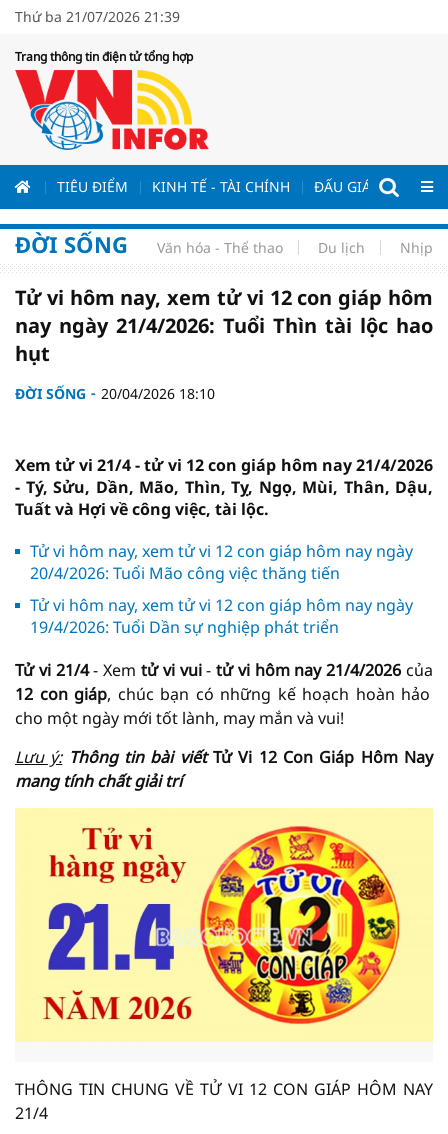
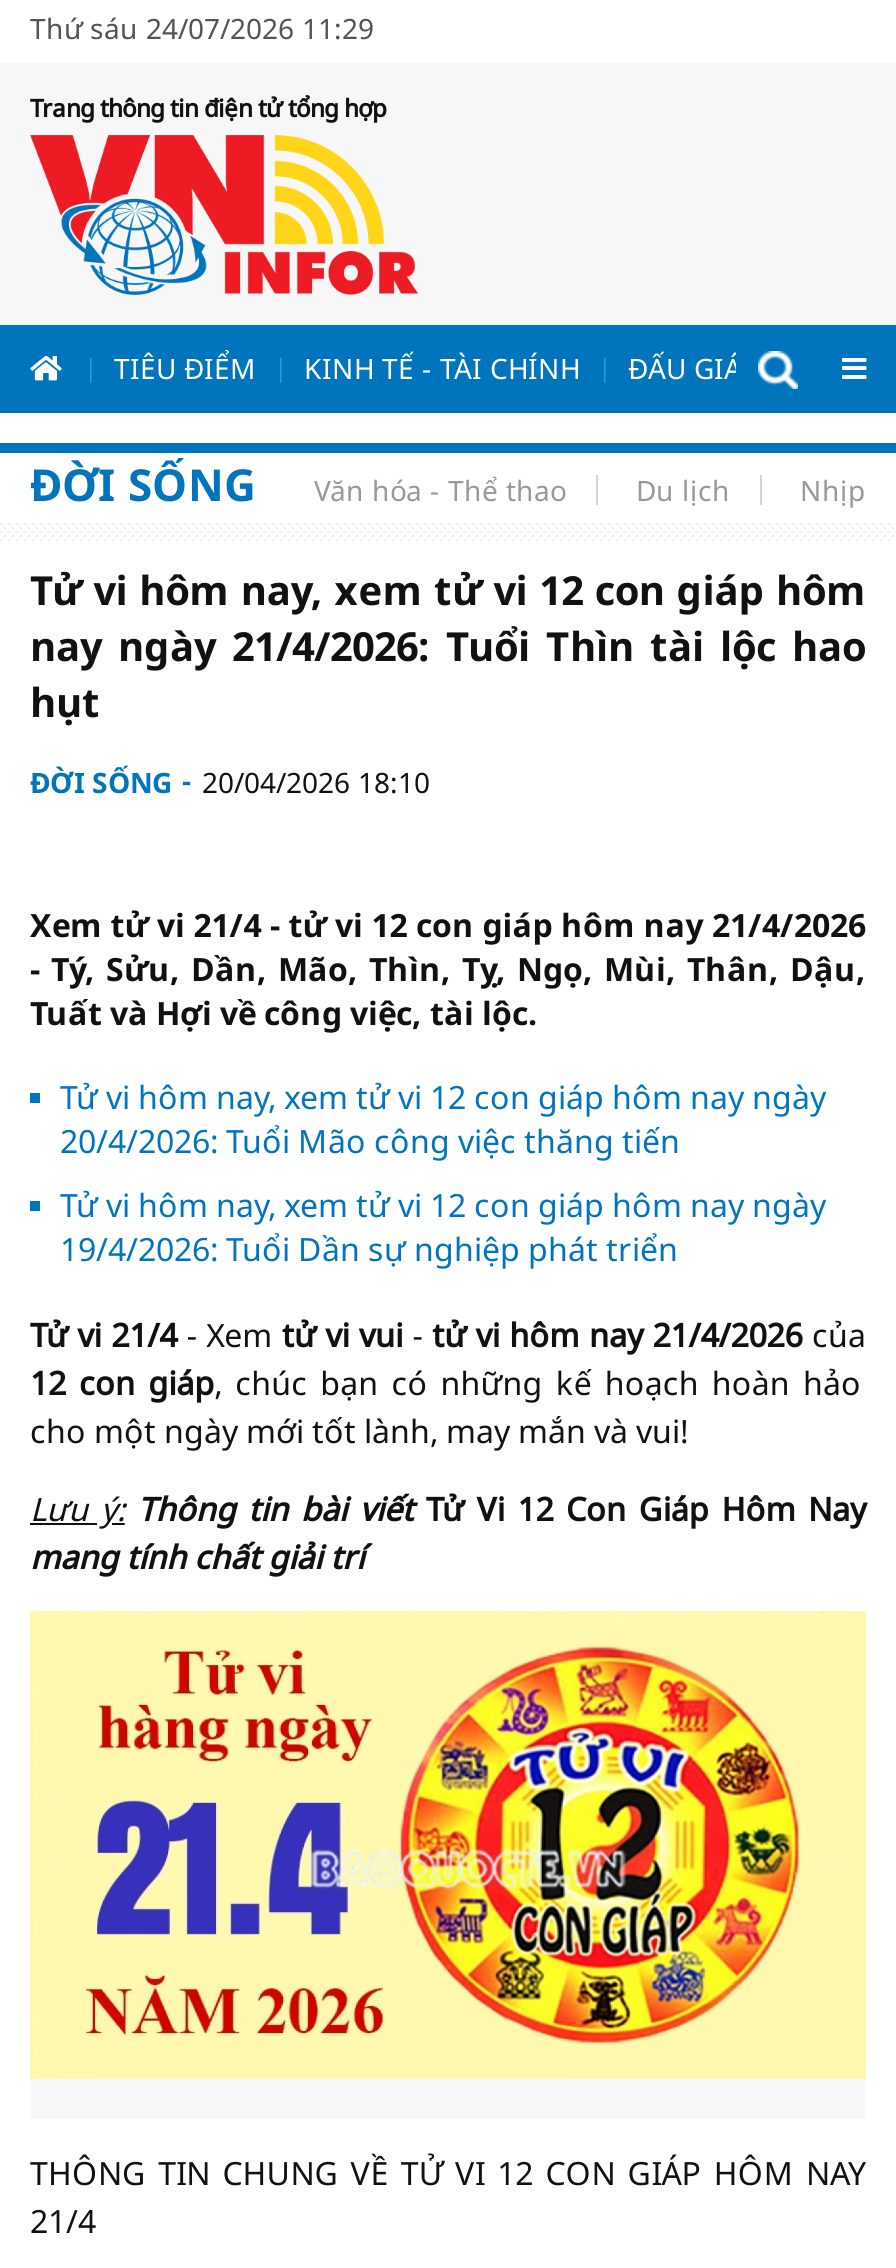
- Thứ ba 21/07/2026 21:39
+ Thứ sáu 24/07/2026 11:29
